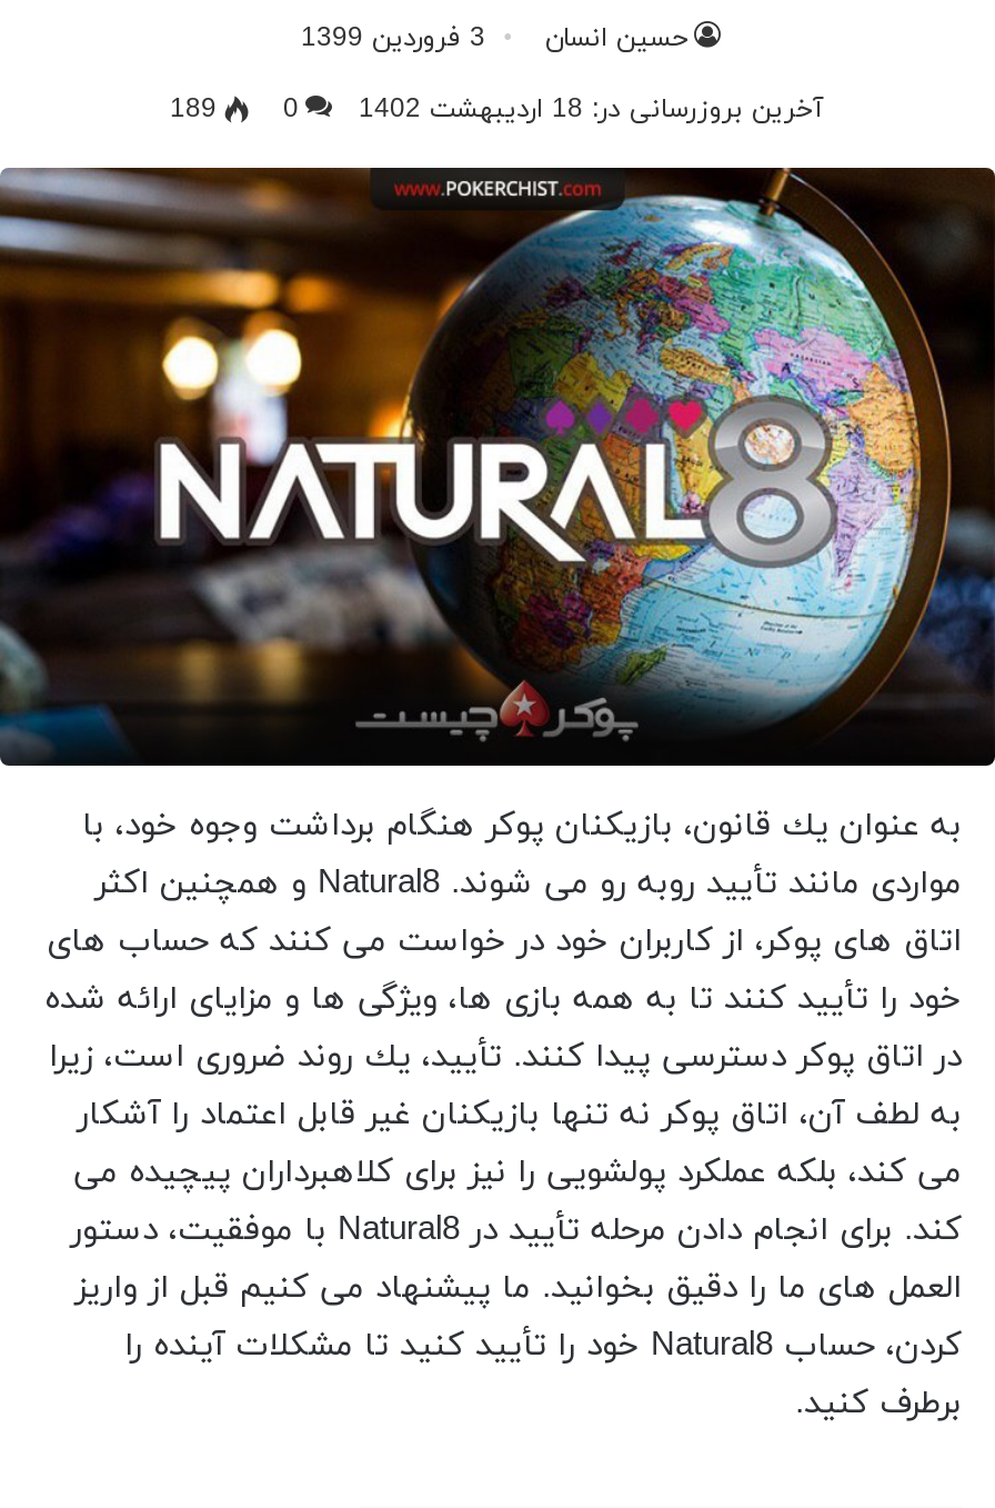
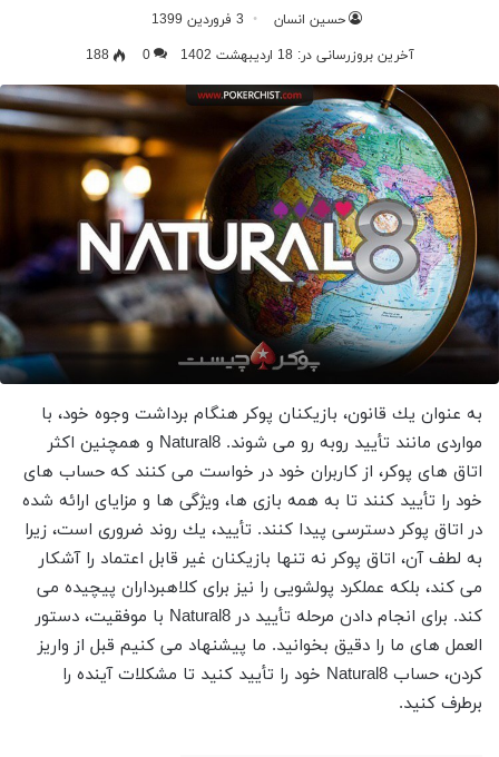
- 189 0
+ 188 0
